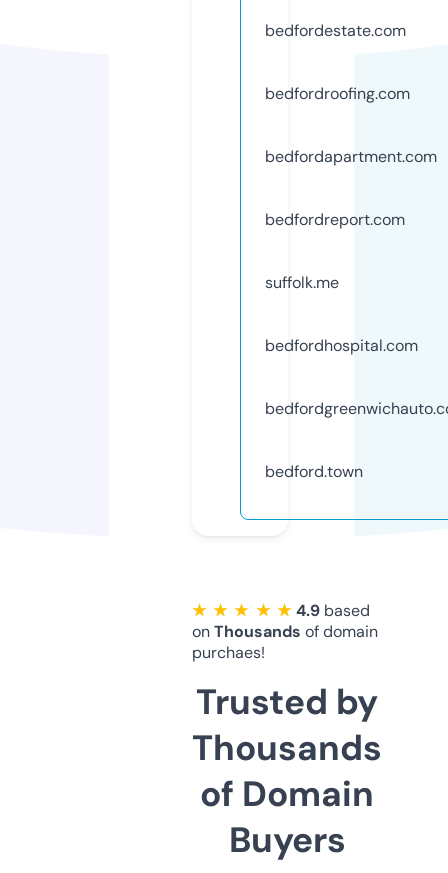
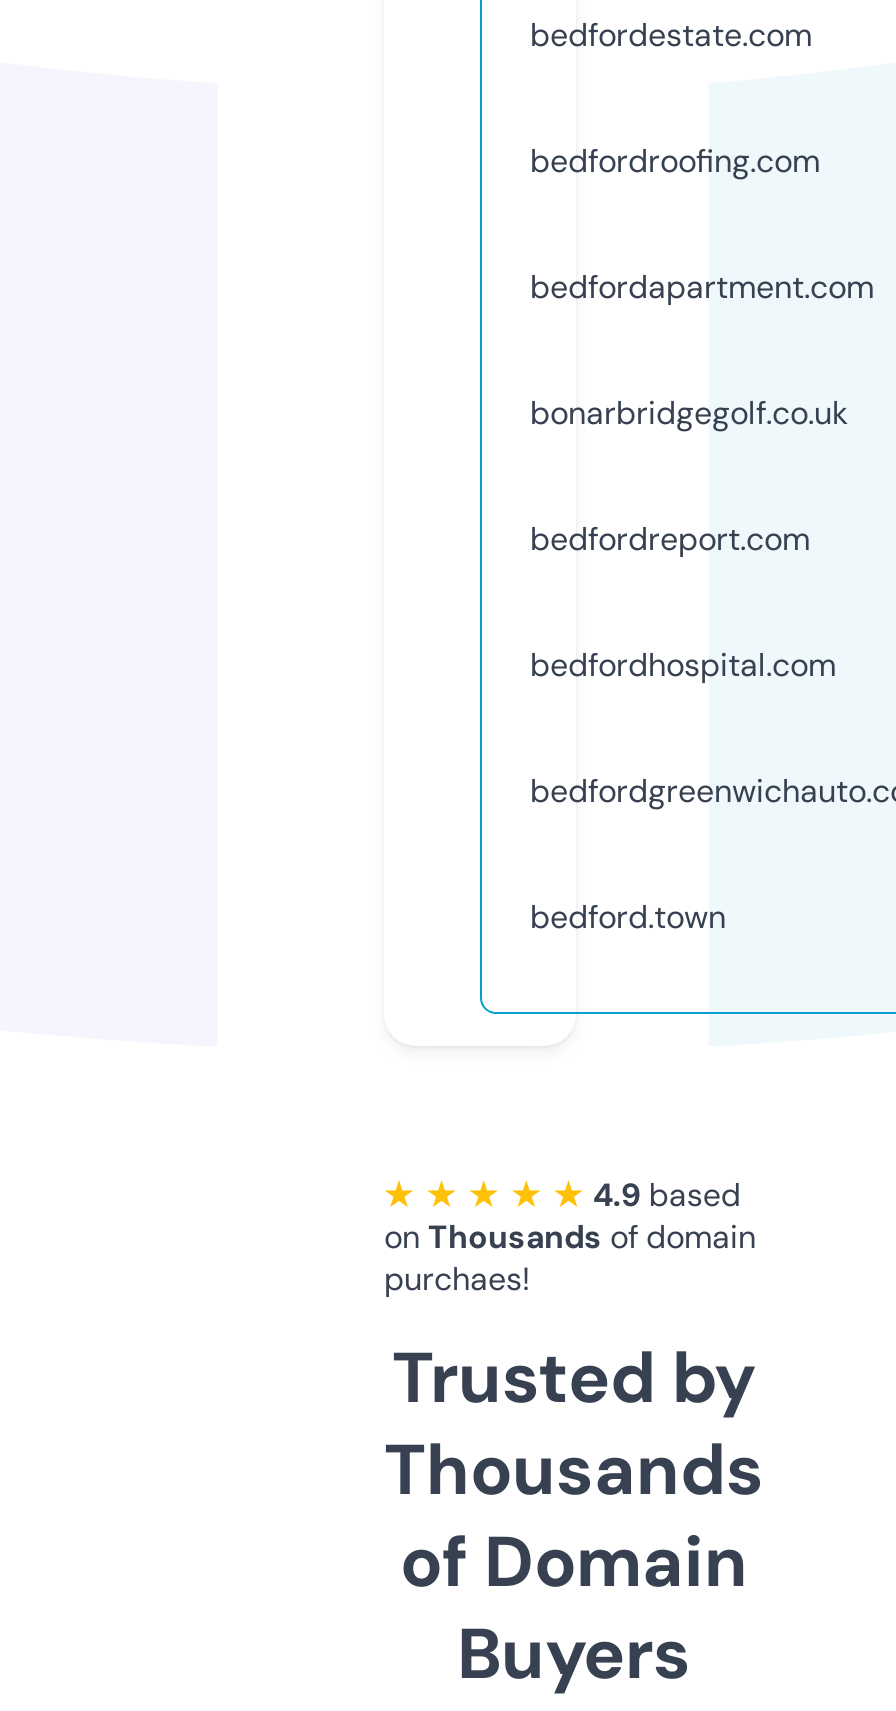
+ bonarbridgegolf.co.uk

moved down: bedfordreport.com

- suffolk.me
